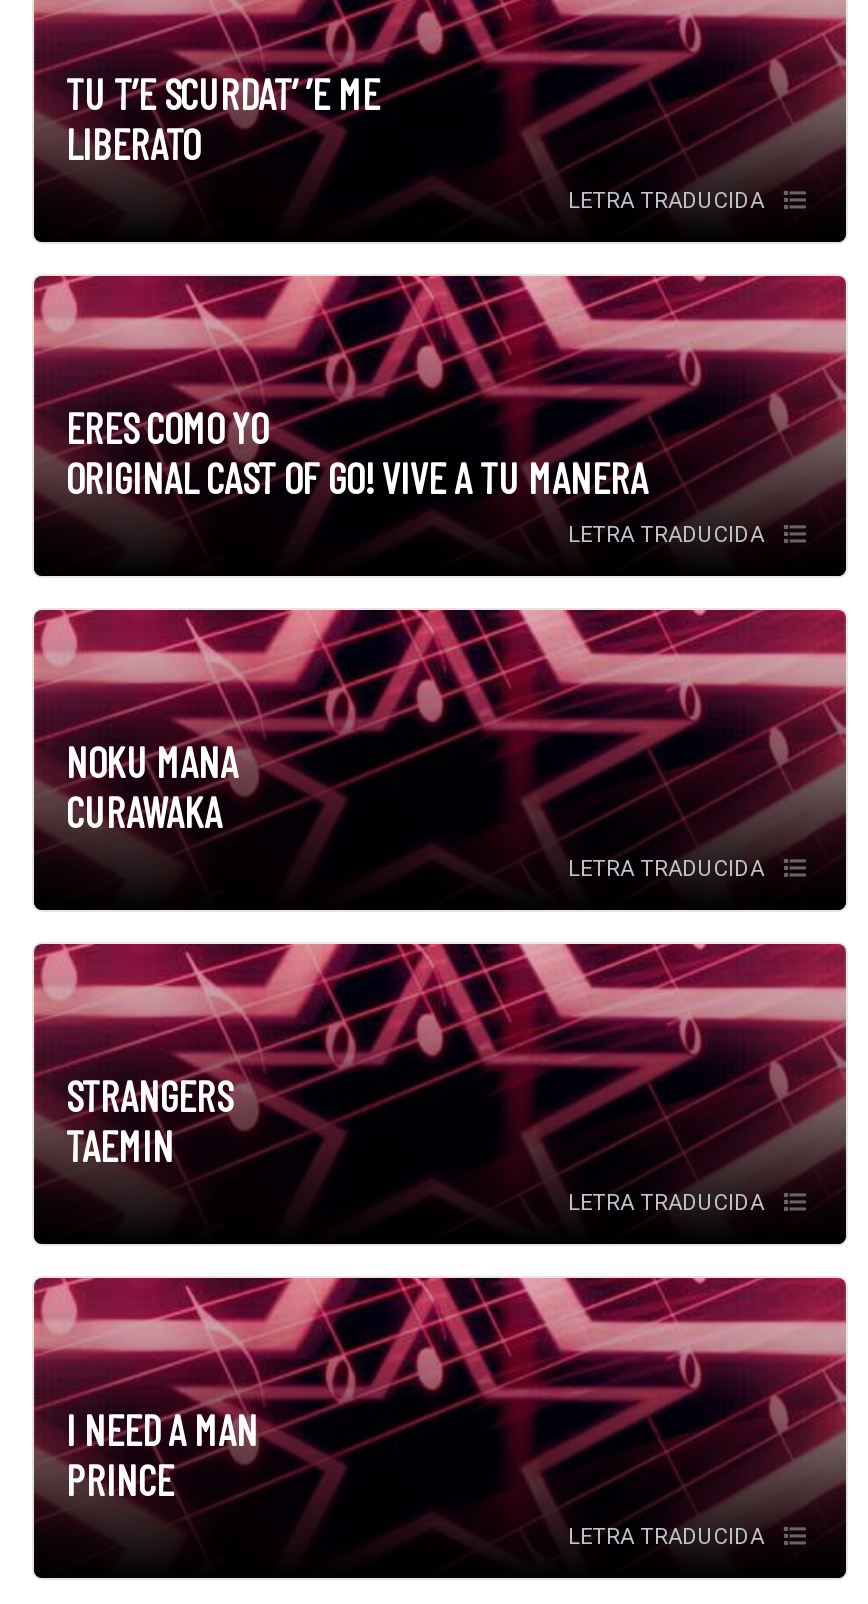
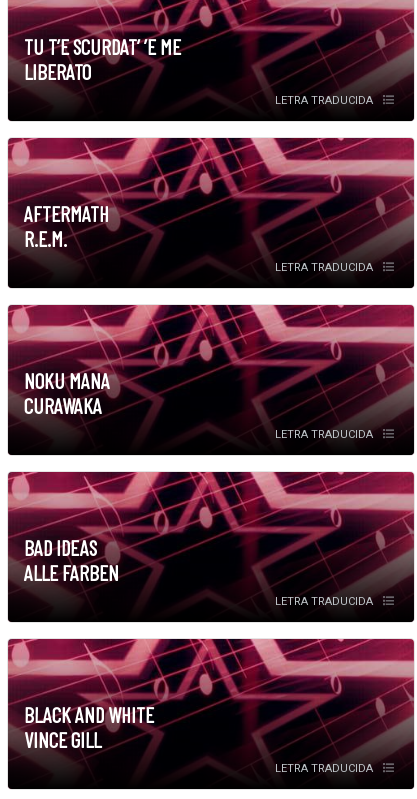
- ERES COMO YO
- ORIGINAL CAST OF GO! VIVE A TU MANERA
+ AFTERMATH
+ R.E.M.

- STRANGERS
- TAEMIN
+ BAD IDEAS
+ ALLE FARBEN

- I NEED A MAN
- PRINCE
+ BLACK AND WHITE
+ VINCE GILL
